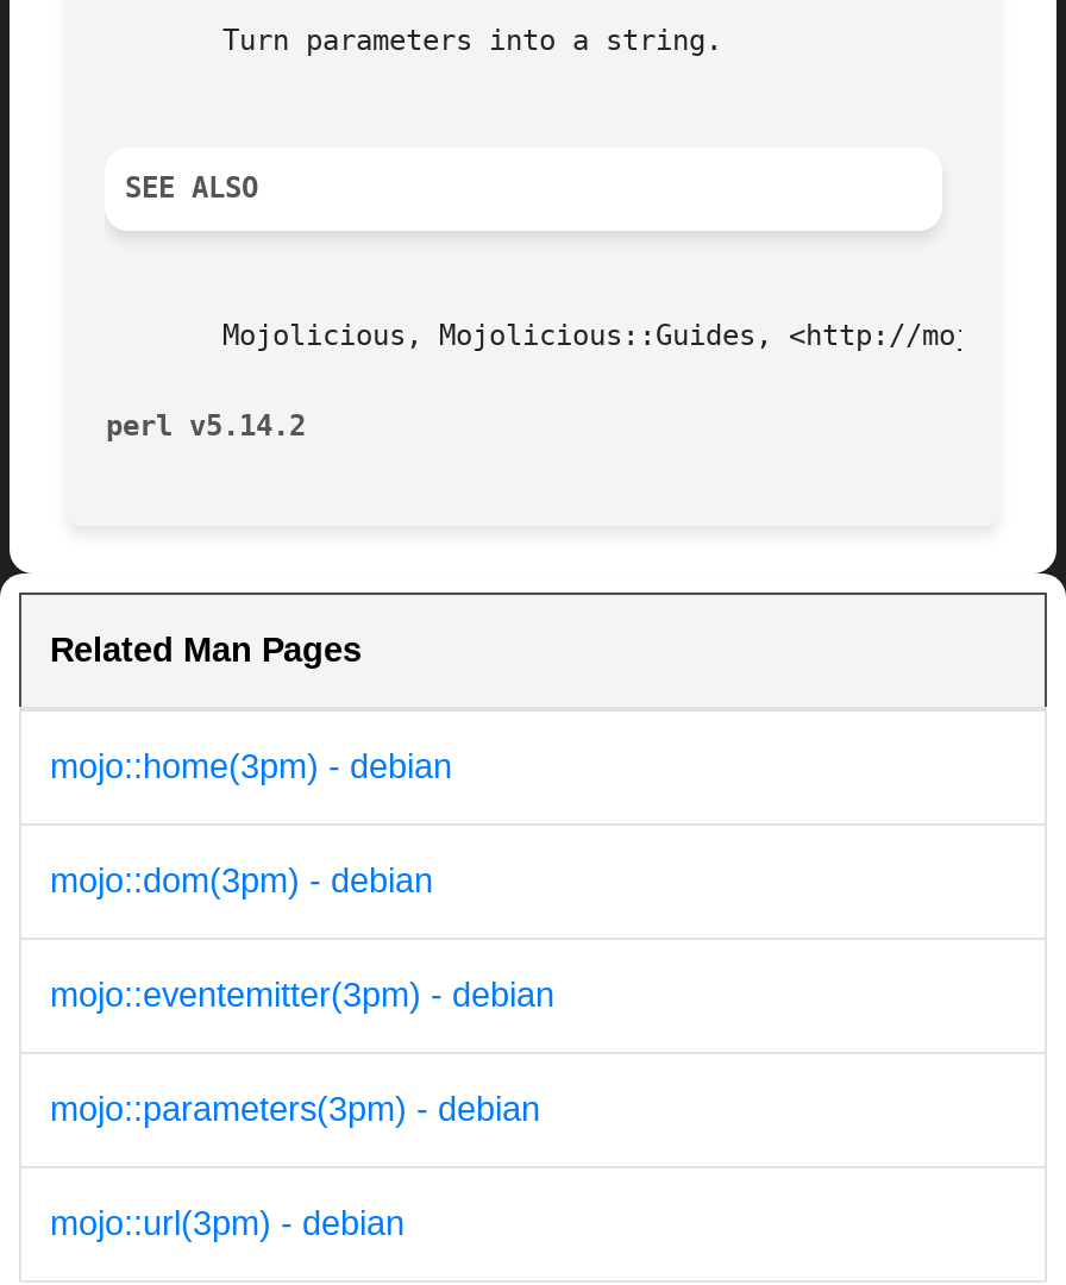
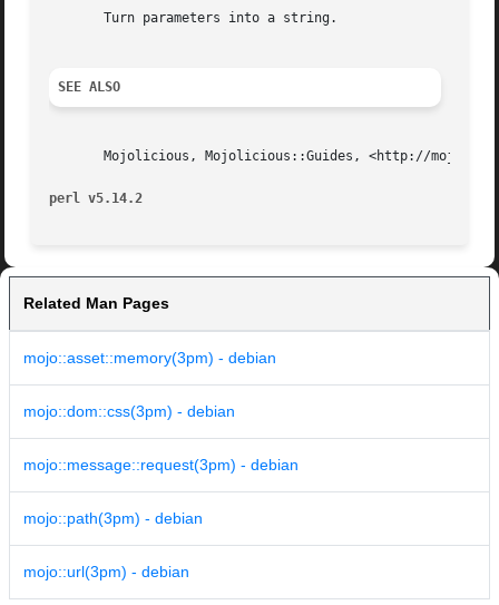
- mojo::home(3pm) - debian
+ mojo::asset::memory(3pm) - debian

- mojo::dom(3pm) - debian
+ mojo::dom::css(3pm) - debian

- mojo::eventemitter(3pm) - debian
+ mojo::message::request(3pm) - debian

- mojo::parameters(3pm) - debian
+ mojo::path(3pm) - debian
